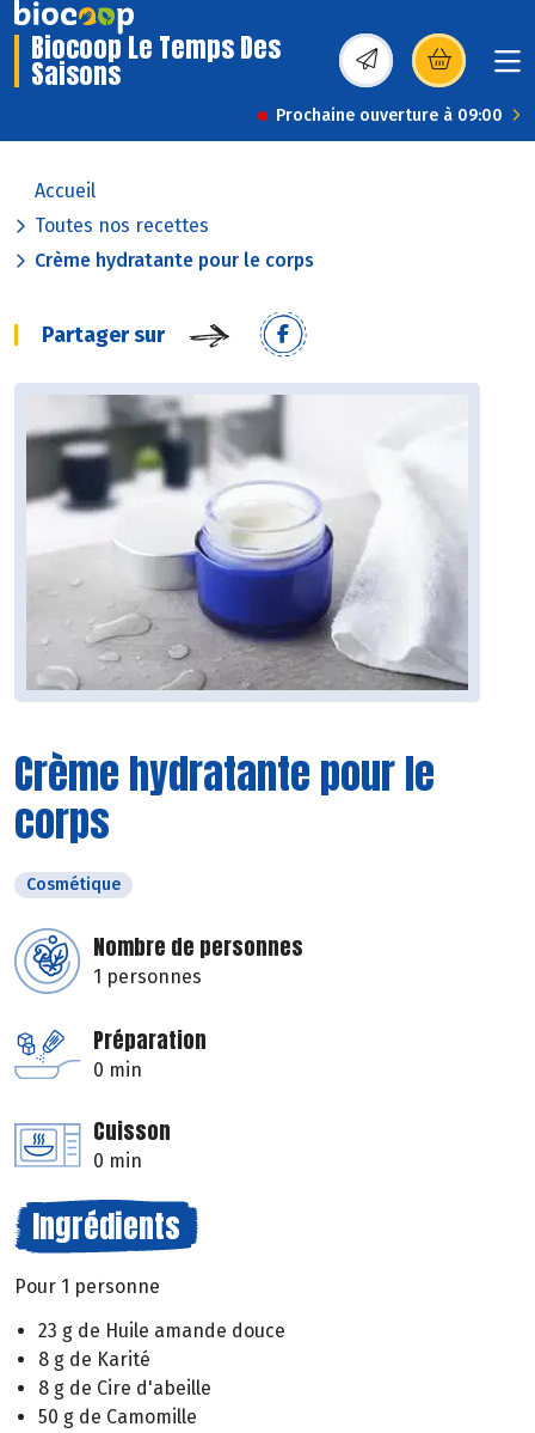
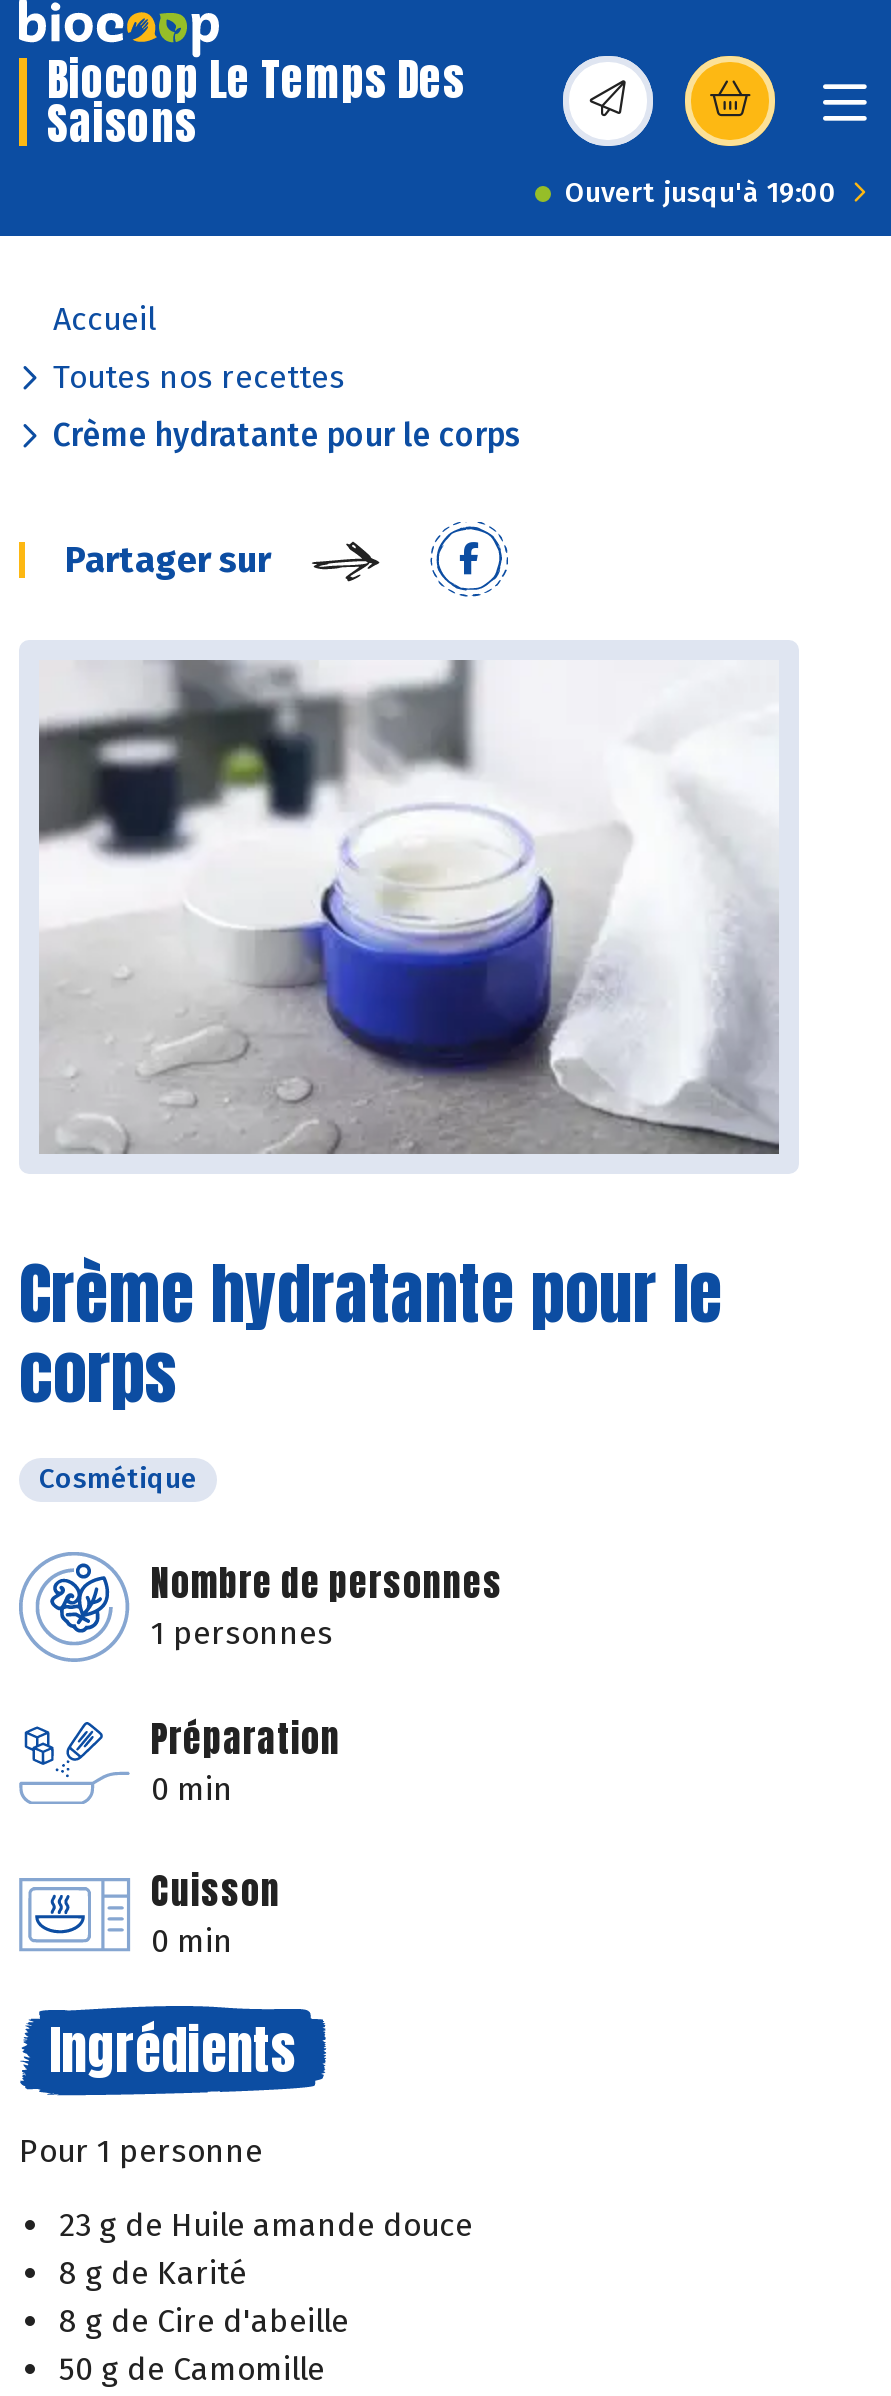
- Prochaine ouverture à 09:00
+ Ouvert jusqu'à 19:00
